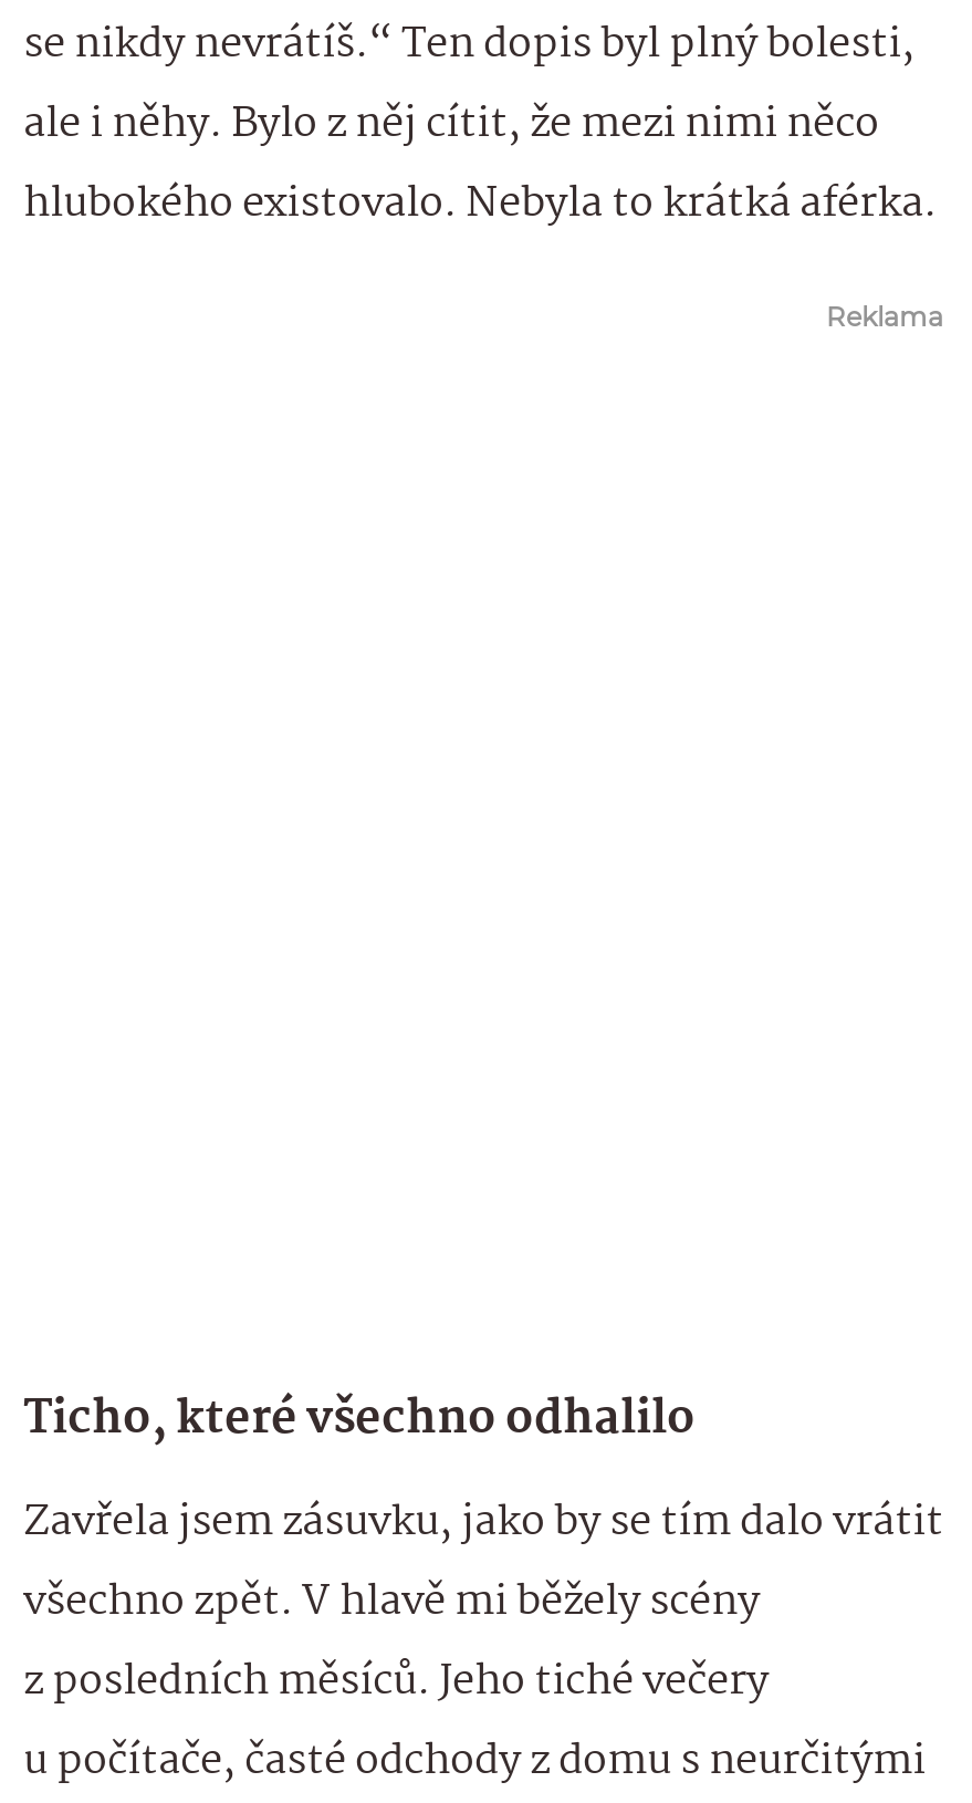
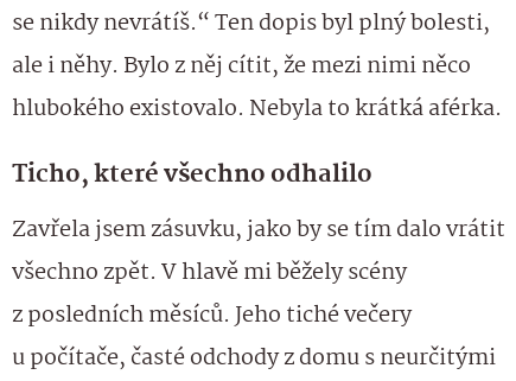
- Reklama
